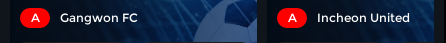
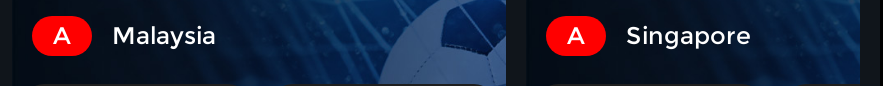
- Gangwon FC
+ Malaysia

- Incheon United
+ Singapore
